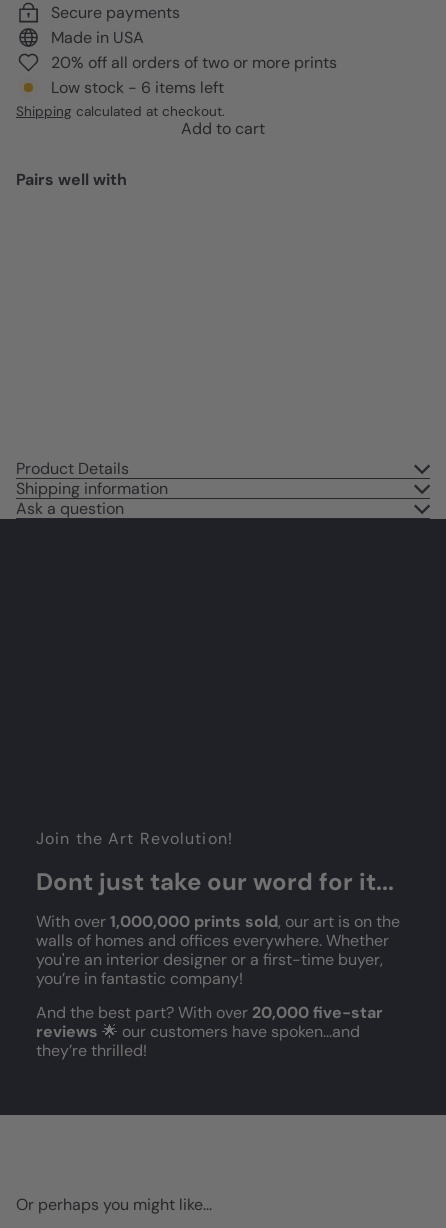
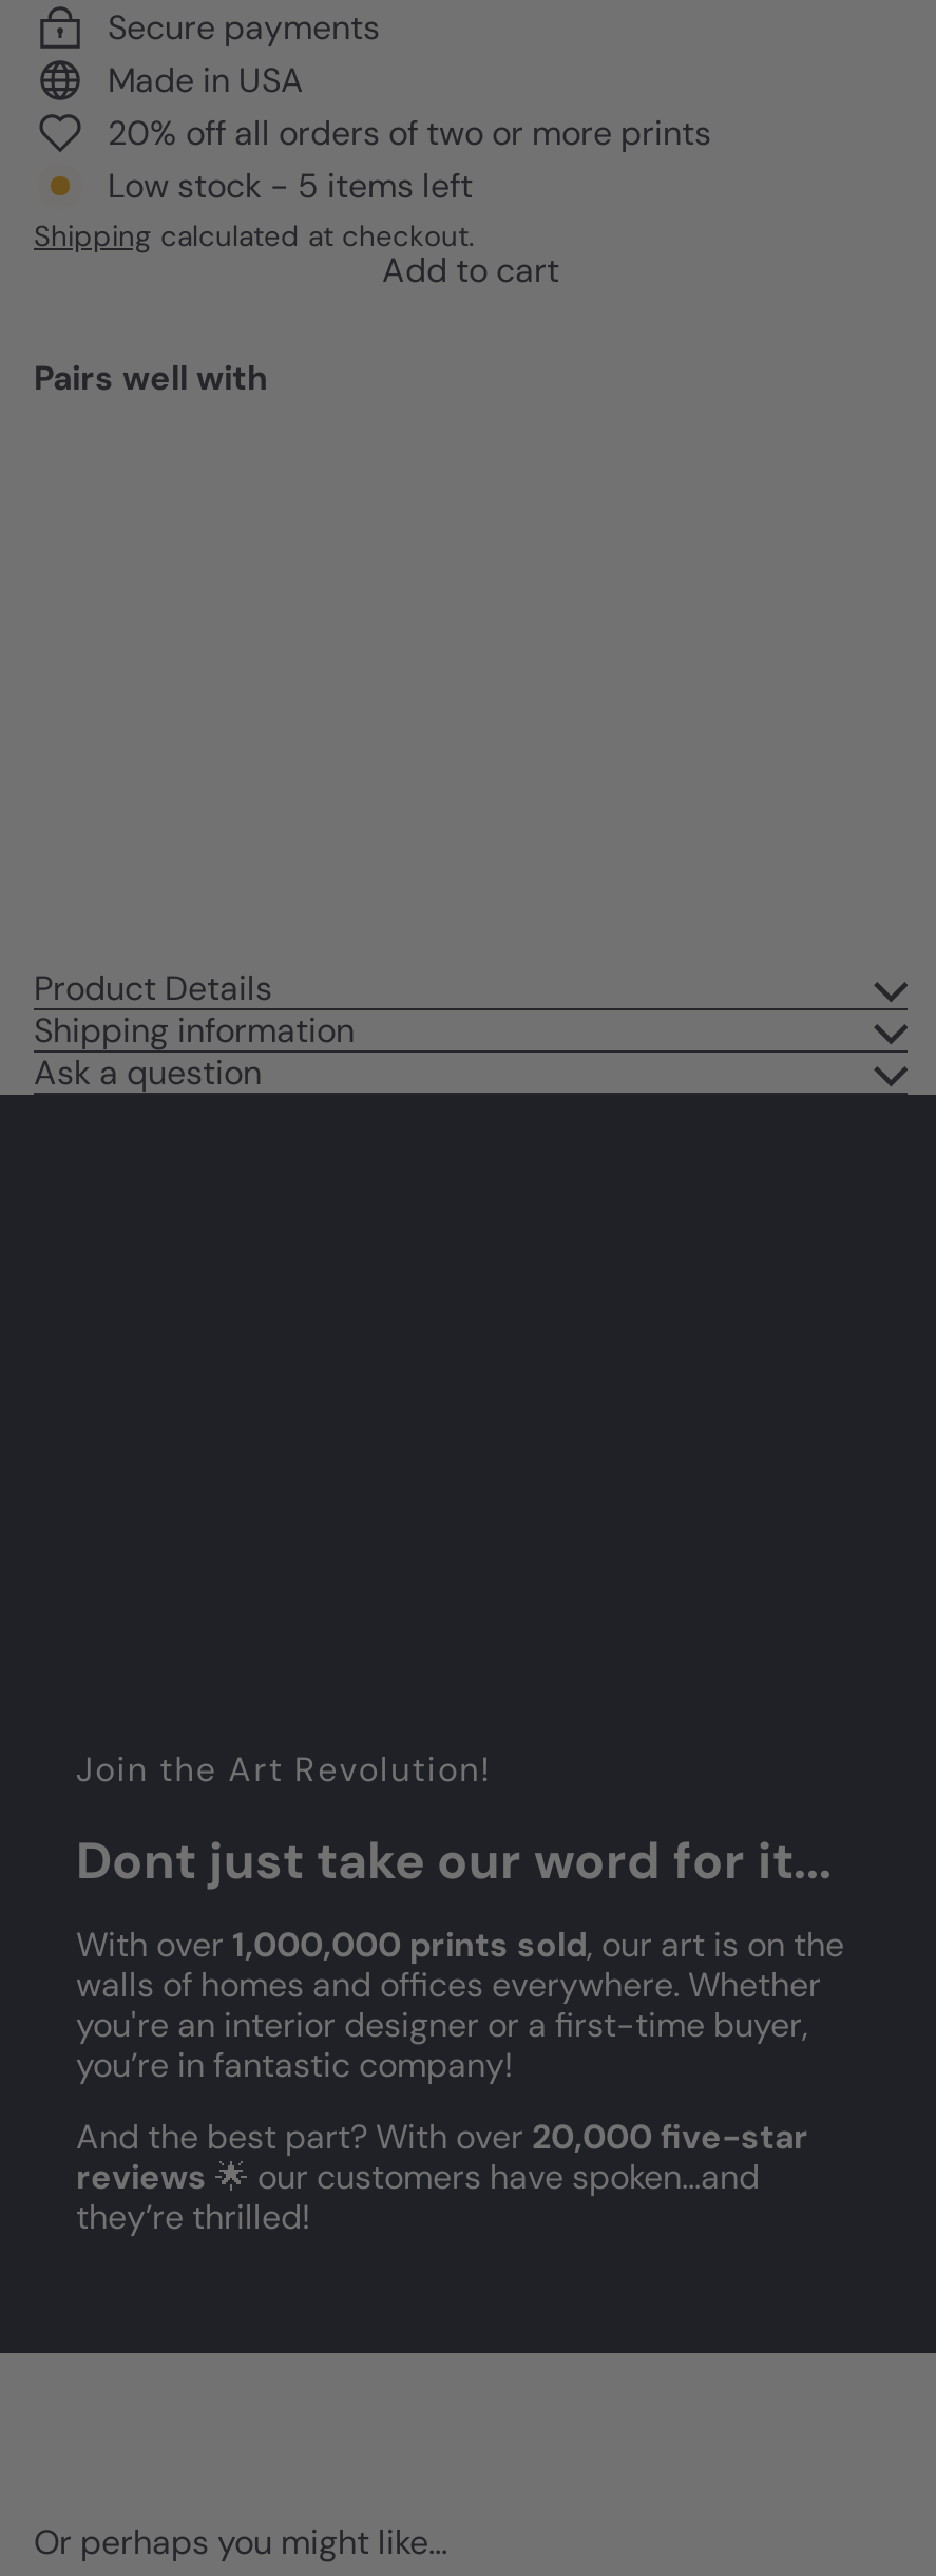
- Low stock - 6 items left
+ Low stock - 5 items left
